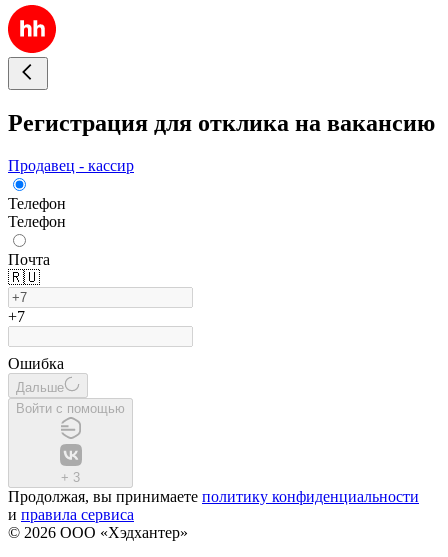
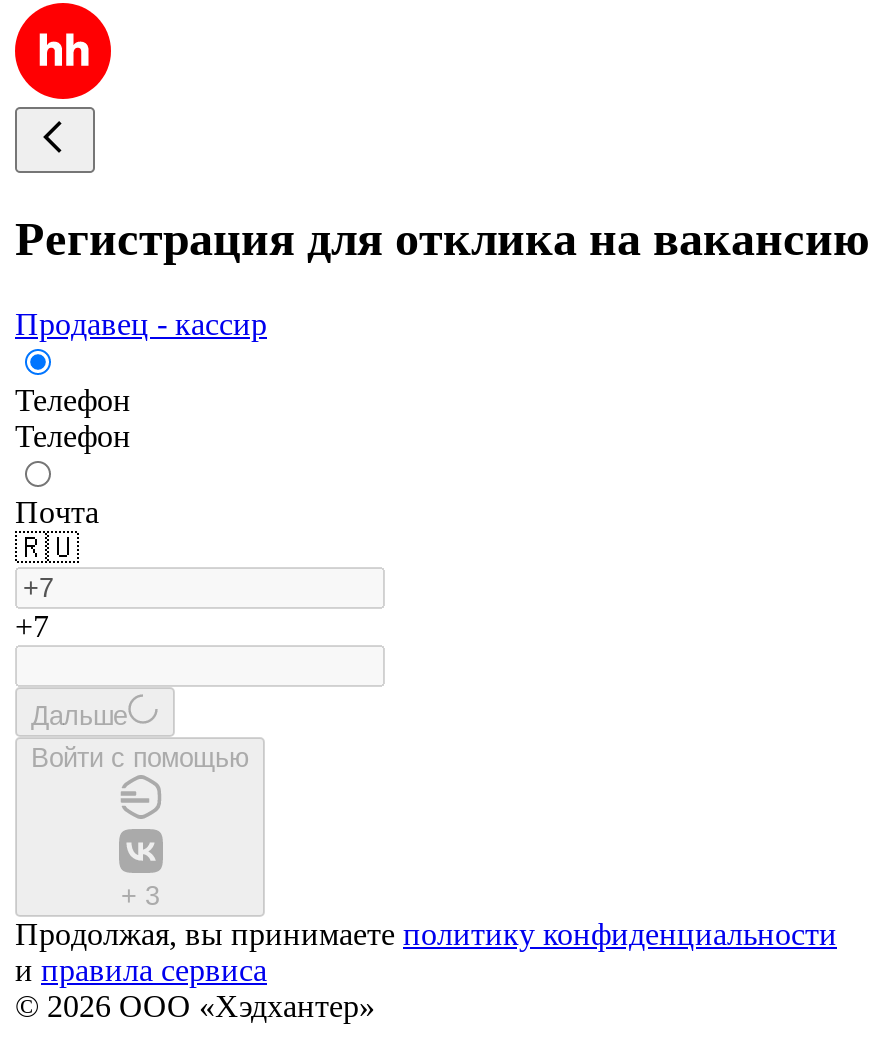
- Ошибка
